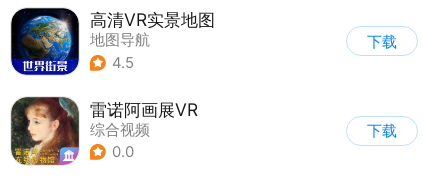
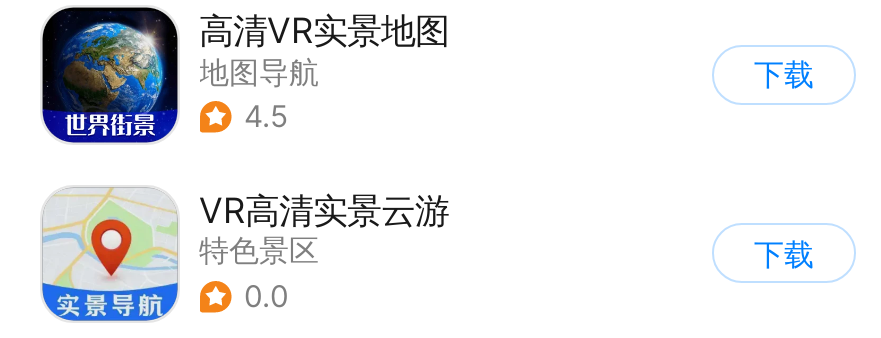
- [image]
- 雷诺阿画展VR
- 综合视频
+ [image]
+ VR高清实景云游
+ 特色景区
